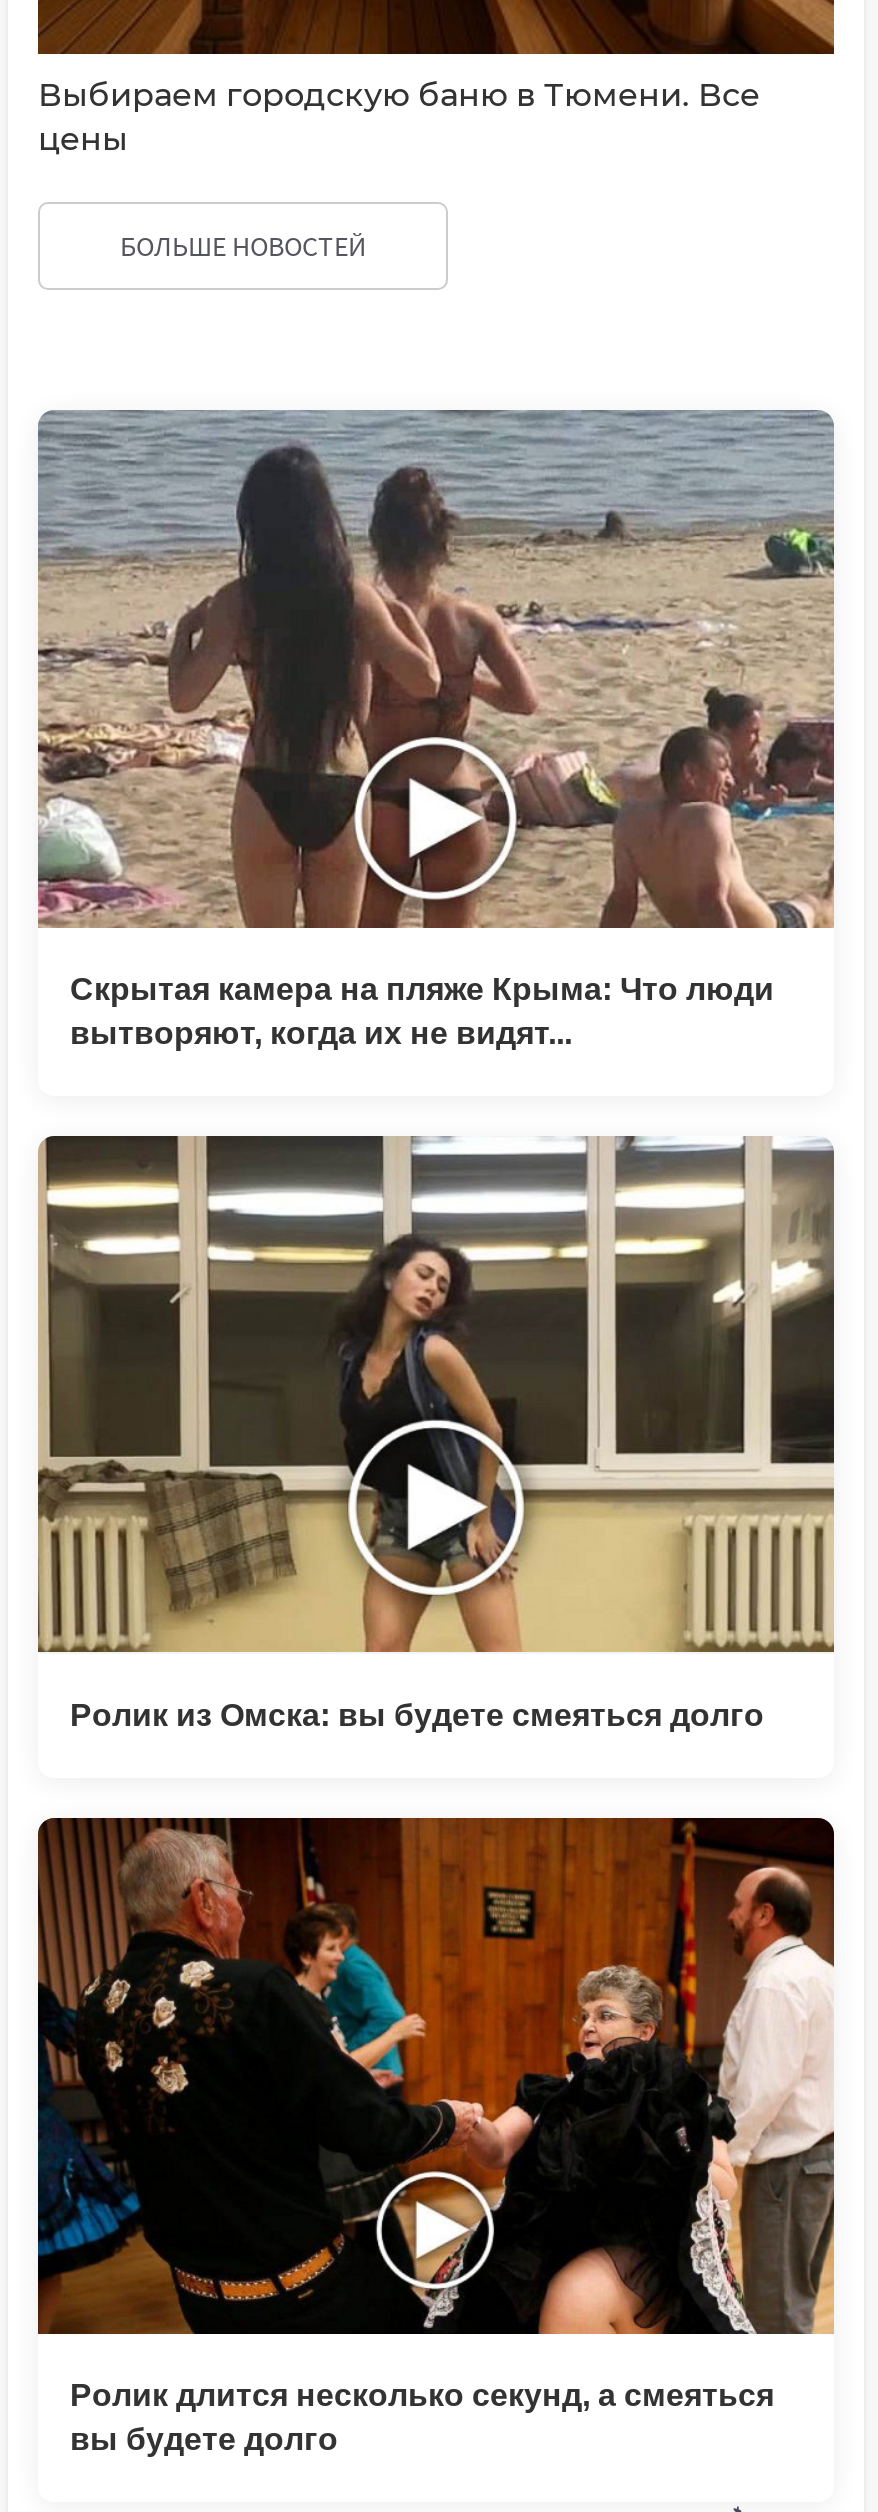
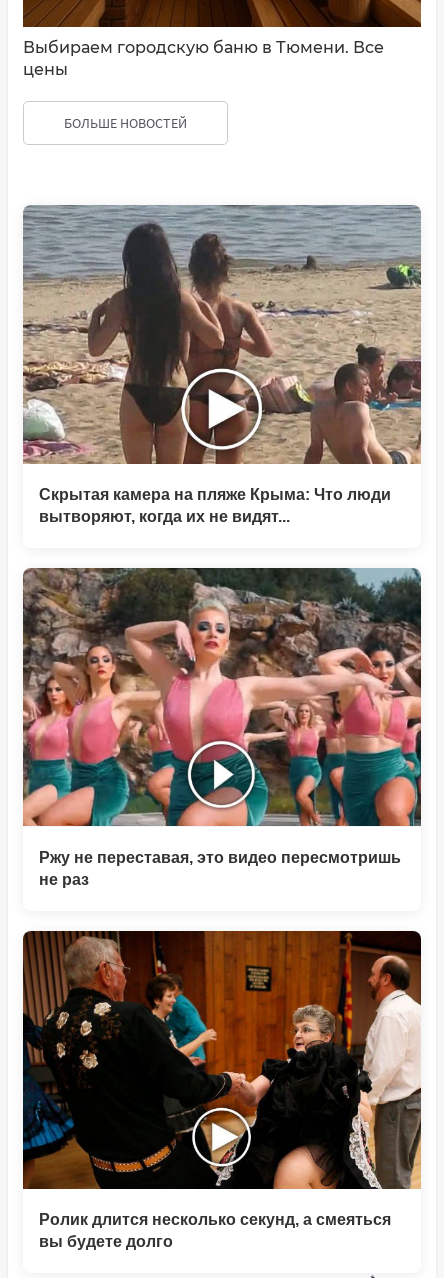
- [image]
- Ролик из Омска: вы будете смеяться долго
+ [image]
+ Ржу не переставая, это видео пересмотришь
+ не раз
